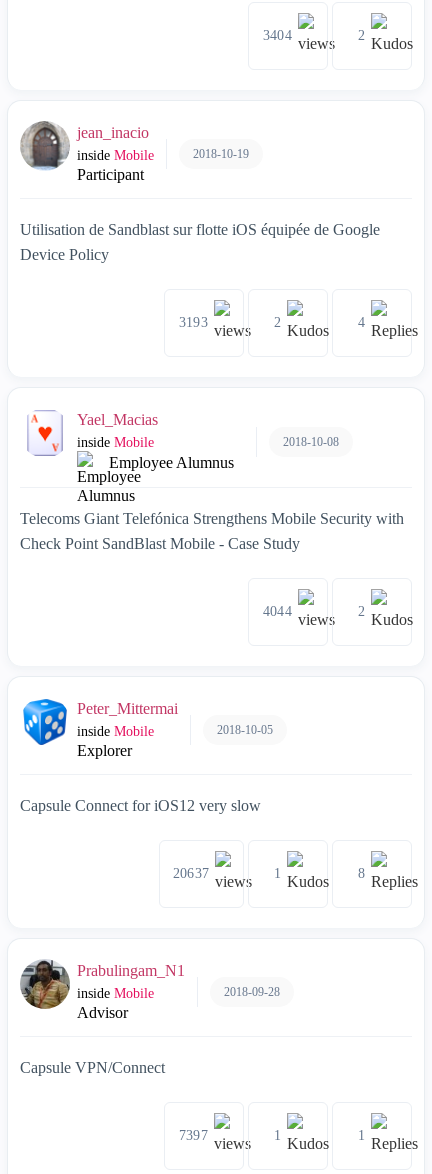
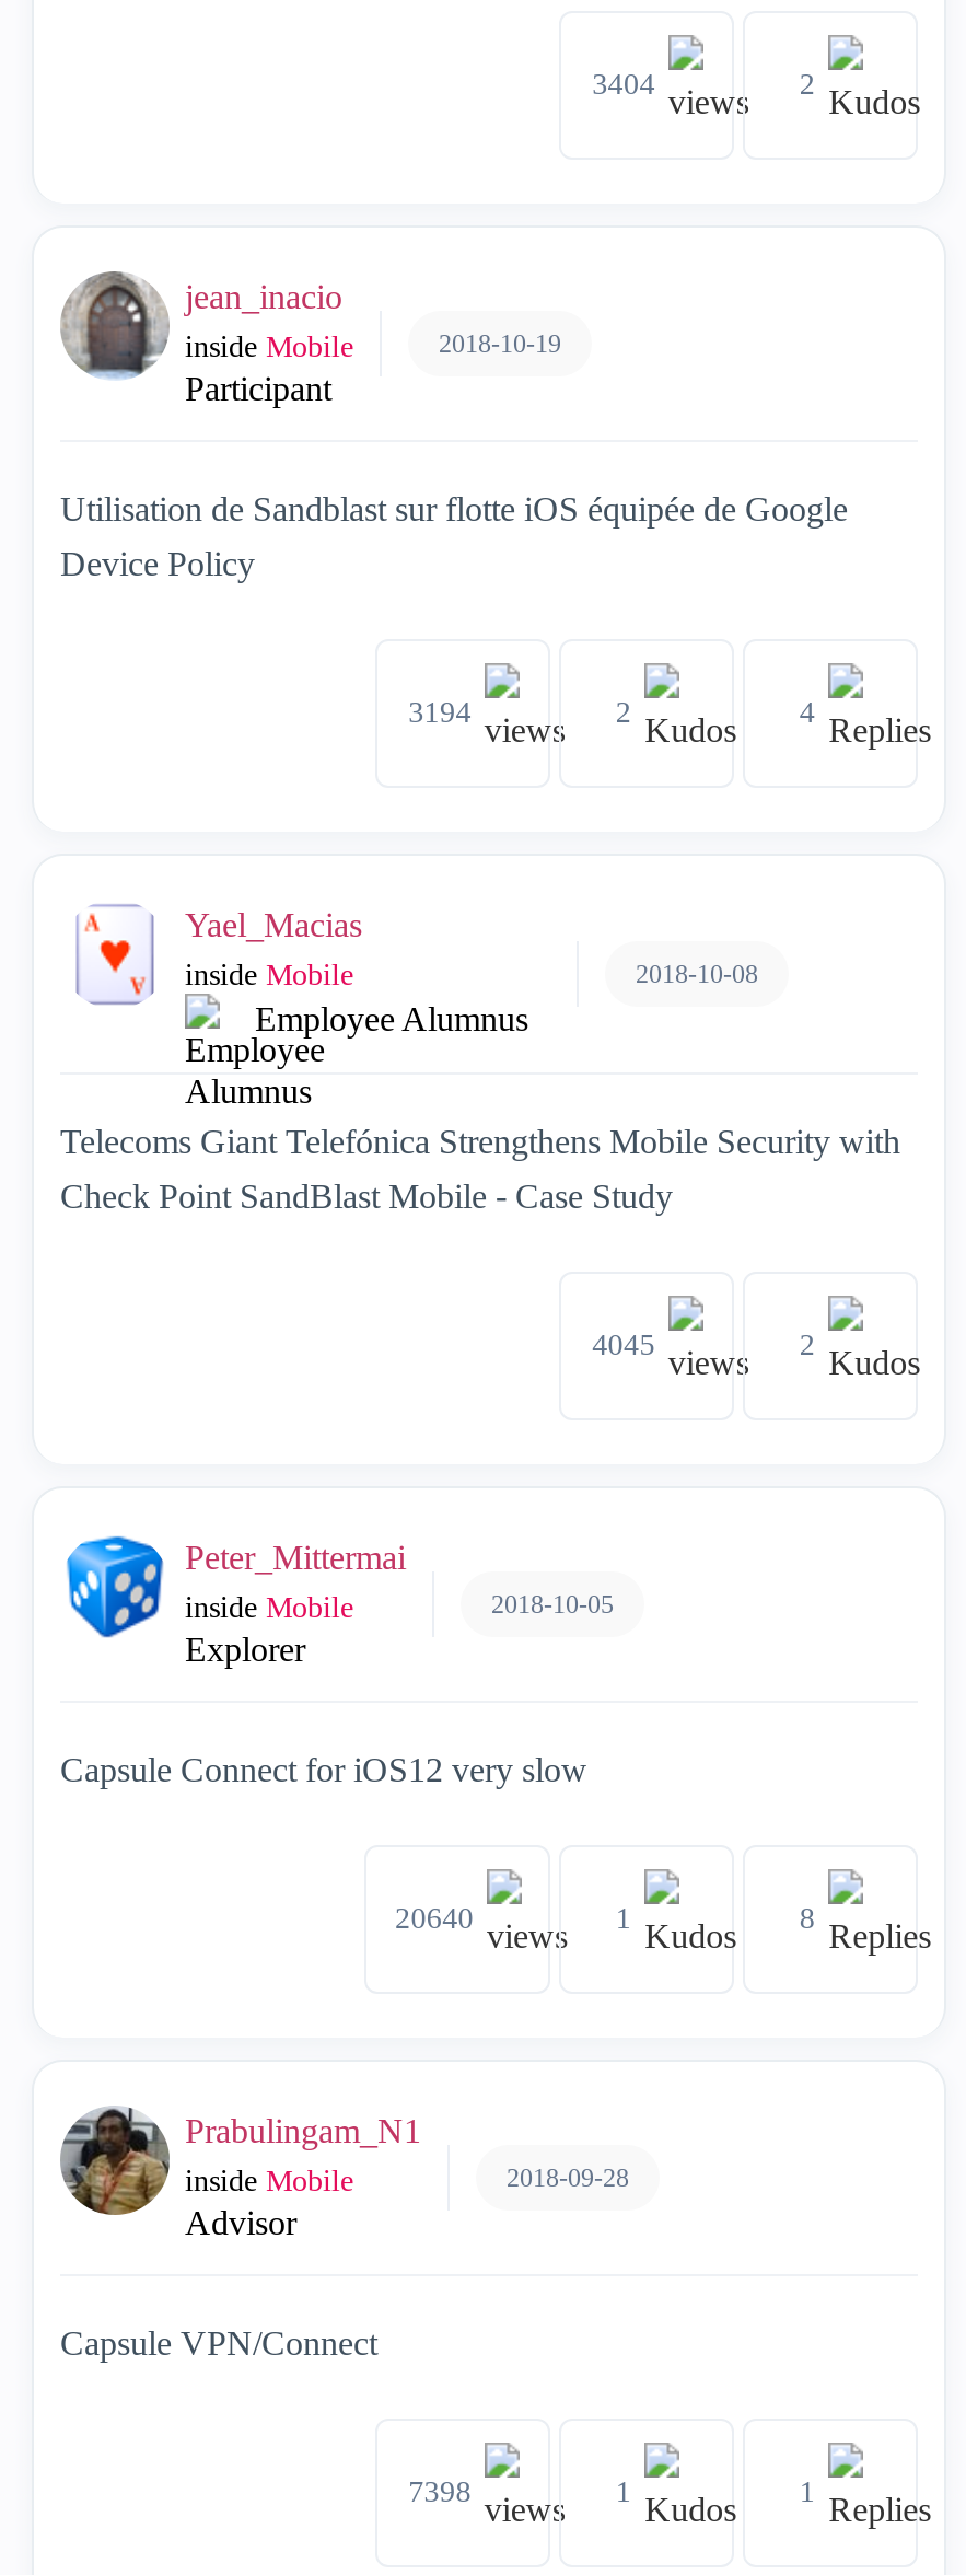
- 3193
+ 3194

- 4044
+ 4045

- 20637
+ 20640

- 7397
+ 7398
